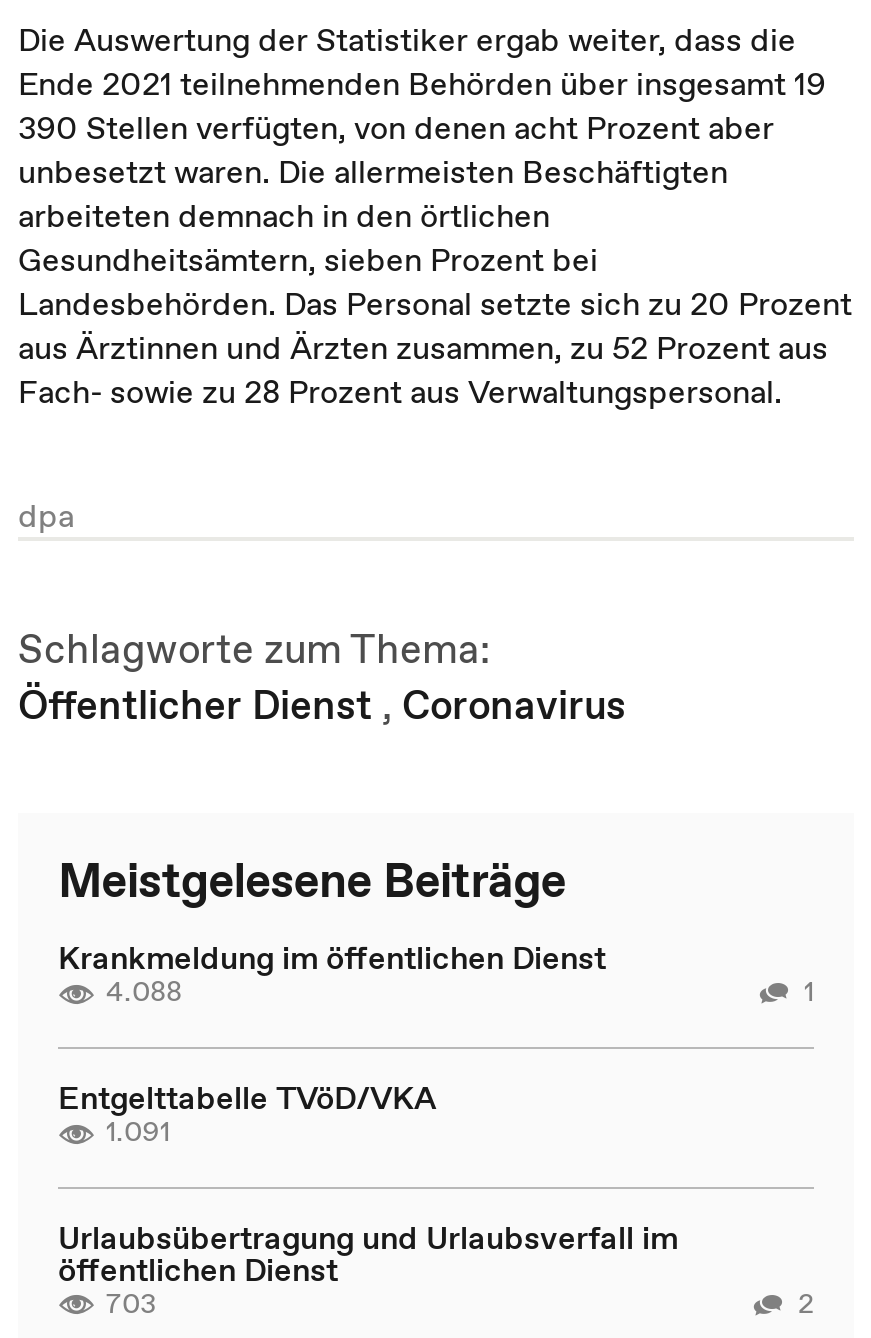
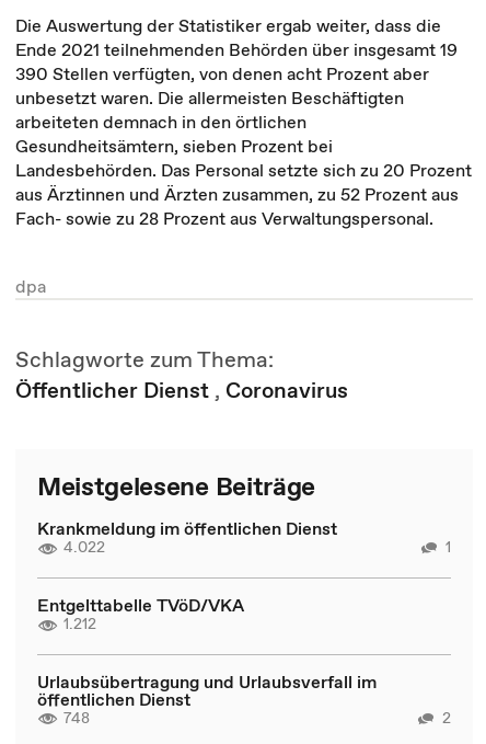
- 4.088
+ 4.022

- 1.091
+ 1.212

- 703
+ 748
